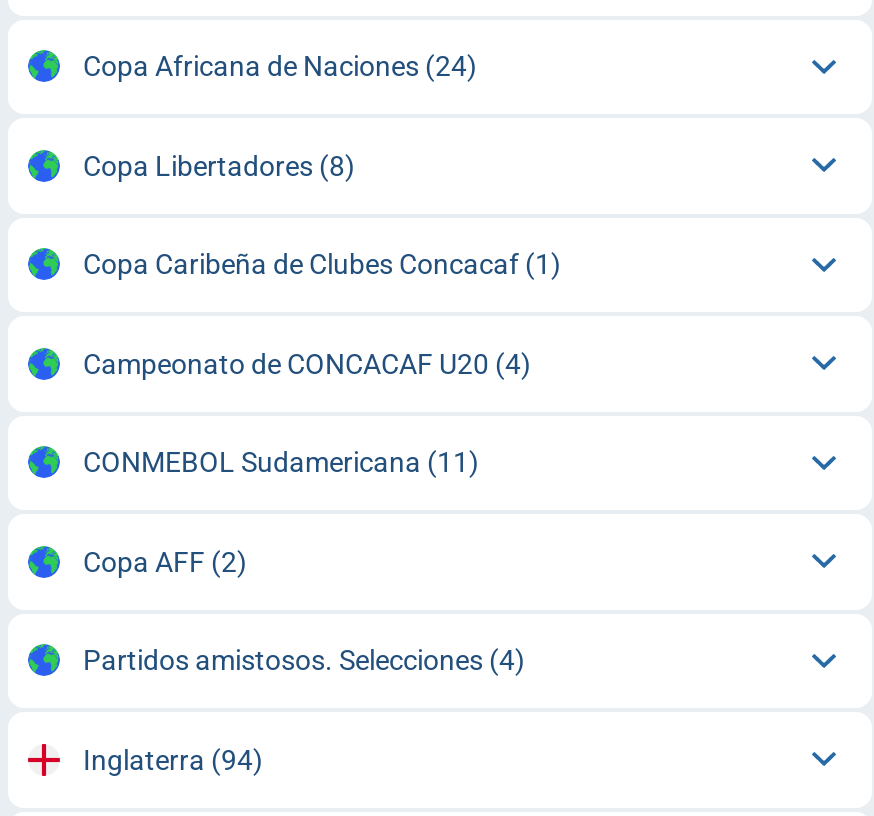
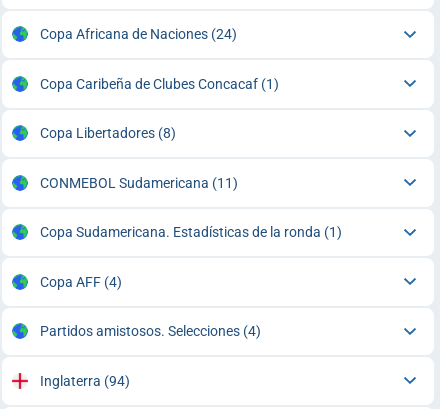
moved down: Copa Libertadores (8)

moved up: Copa Caribeña de Clubes Concacaf (1)

- Campeonato de CONCACAF U20 (4)

moved up: CONMEBOL Sudamericana (11)

- Copa AFF (2)
+ Copa Sudamericana. Estadísticas de la ronda (1)
+ Copa AFF (4)
